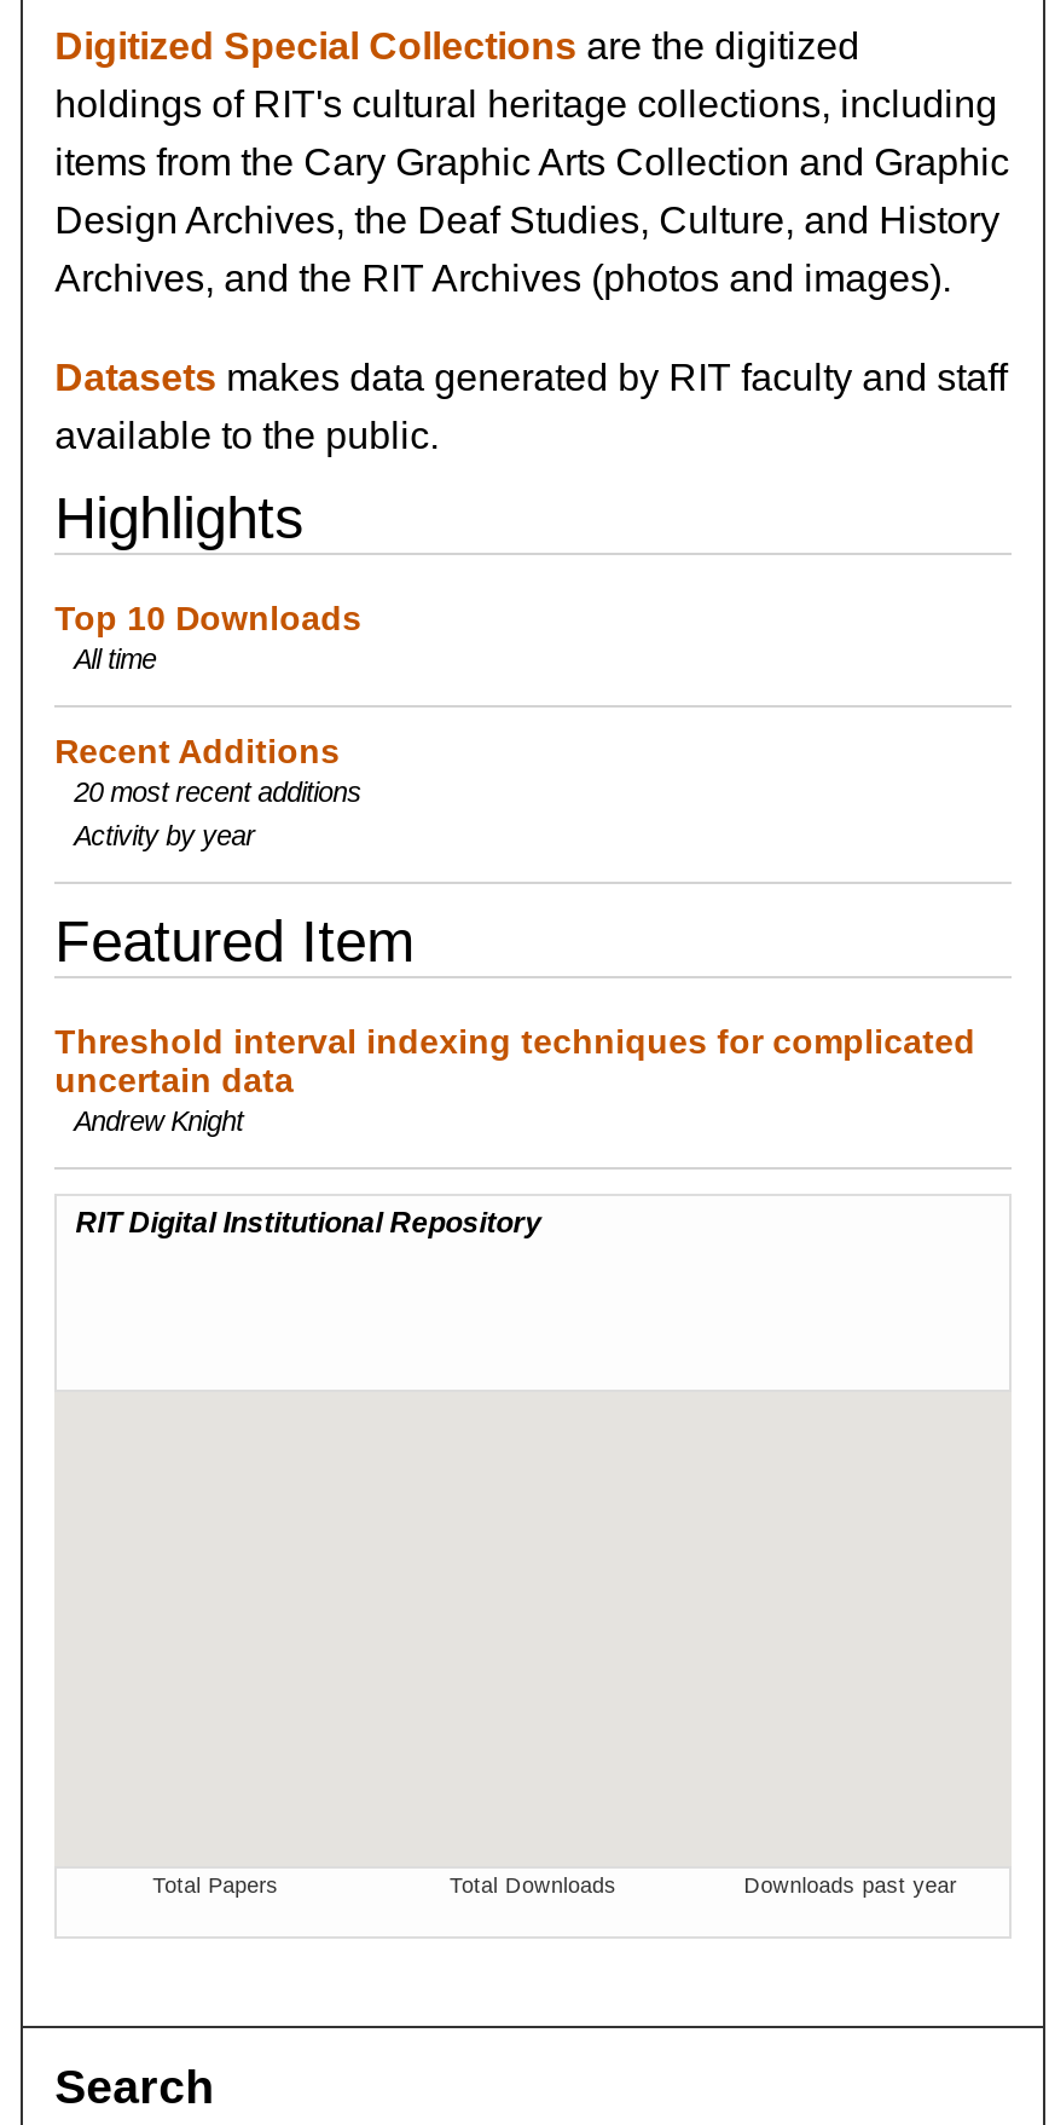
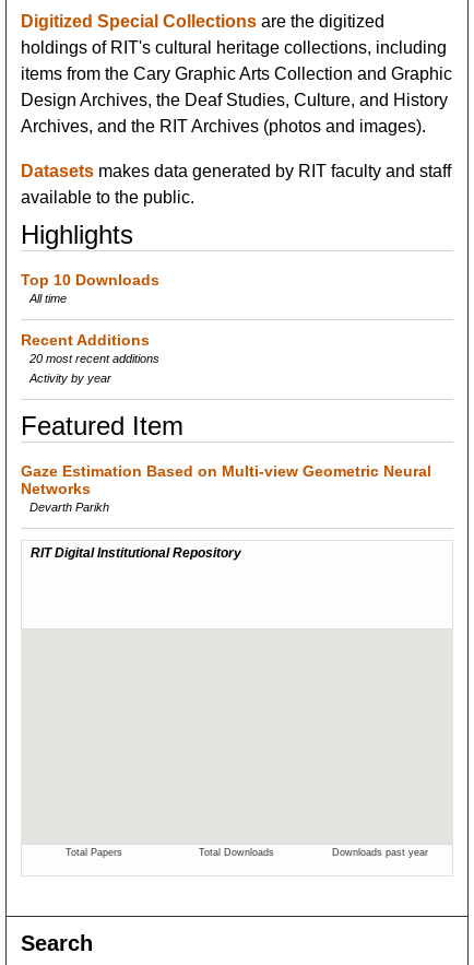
- Threshold interval indexing techniques for complicated
- uncertain data
- Andrew Knight
+ Gaze Estimation Based on Multi-view Geometric Neural
+ Networks
+ Devarth Parikh
